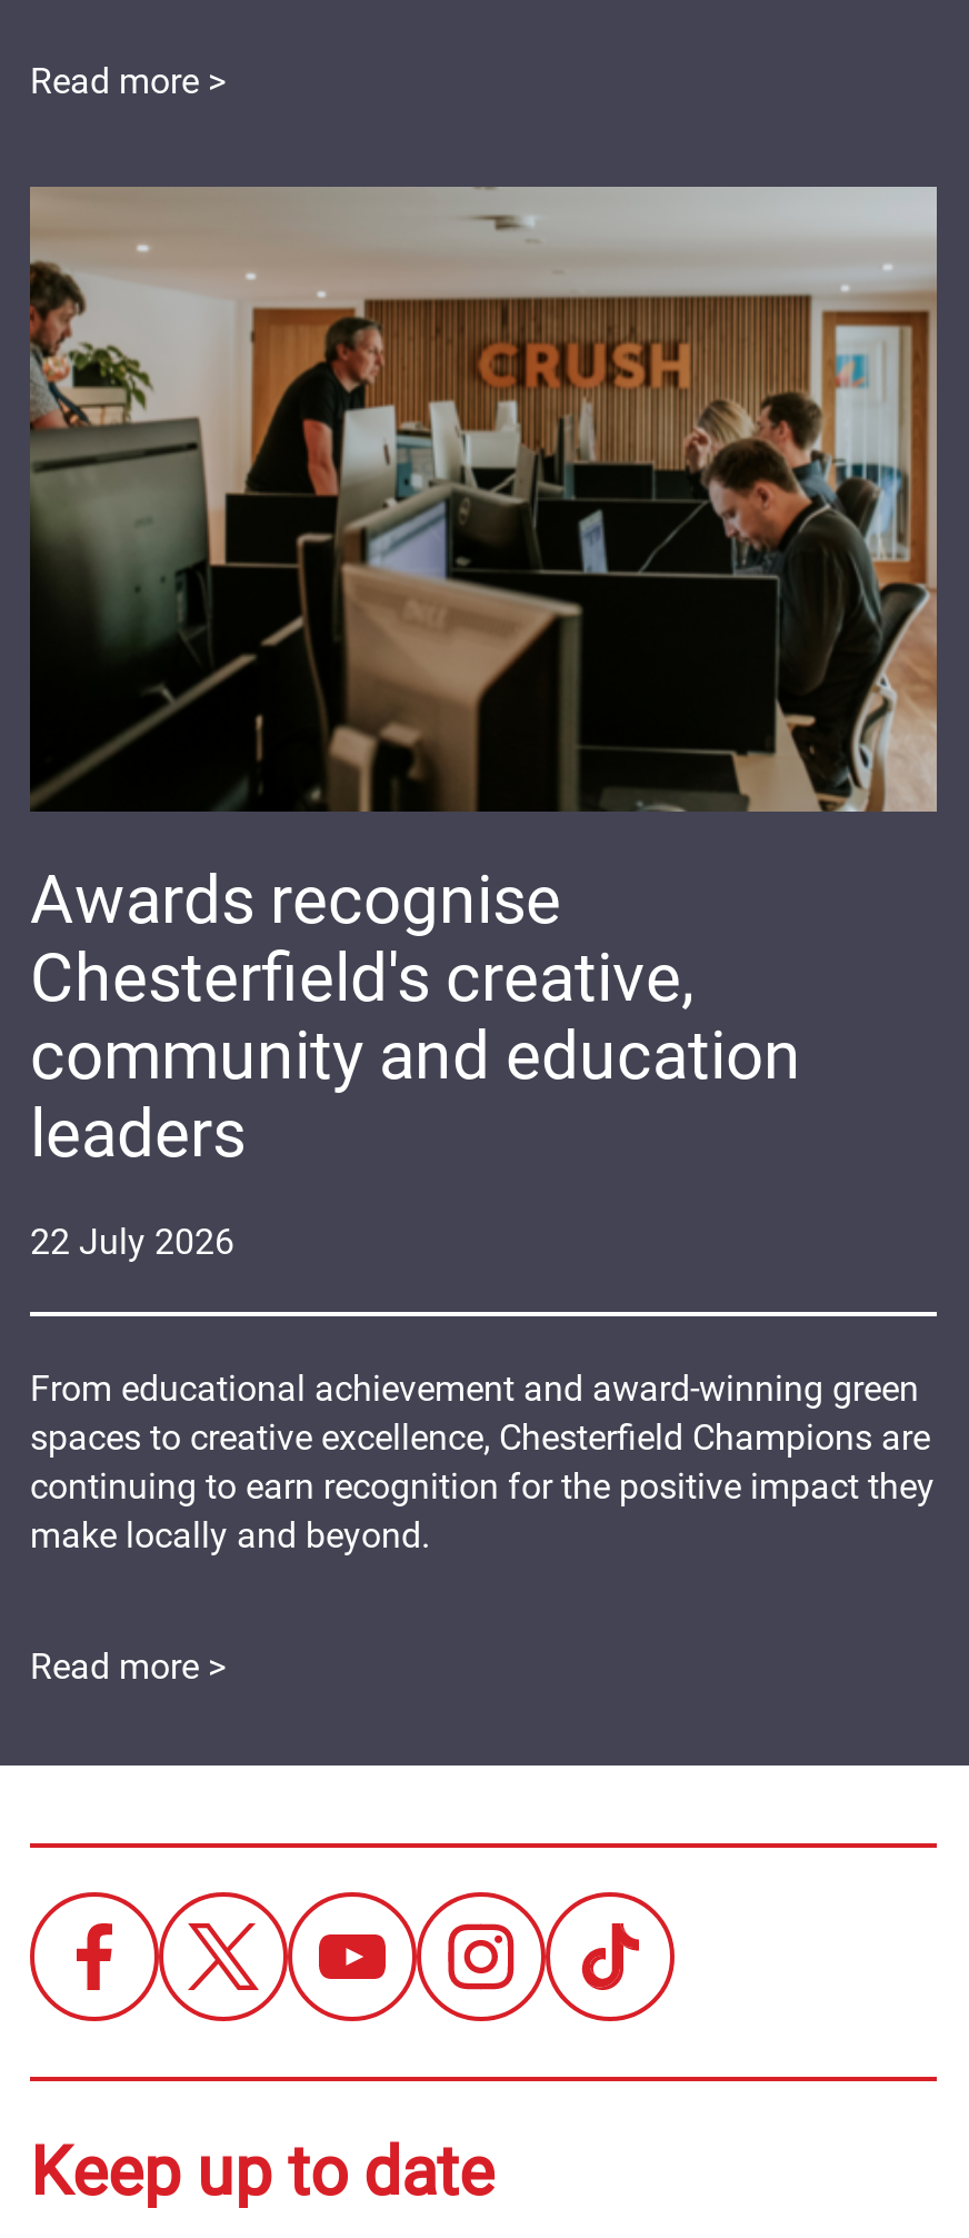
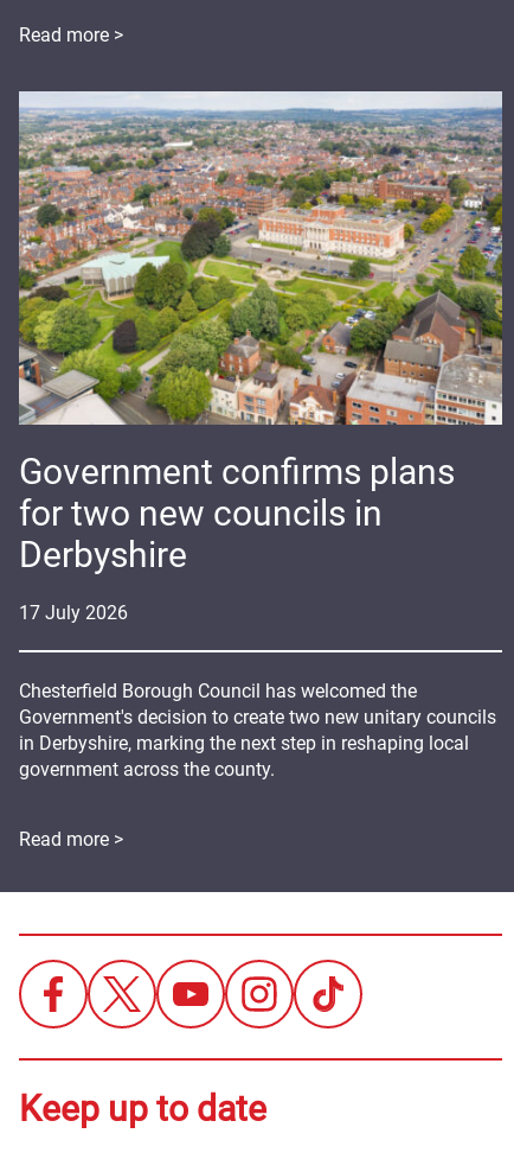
- [image]
- Awards recognise
- Chesterfield's creative,
- community and education
- leaders
+ [image]
+ Government confirms plans
+ for two new councils in
+ Derbyshire

- 22 July 2026
+ 17 July 2026

- From educational achievement and award-winning green
- spaces to creative excellence, Chesterfield Champions are
- continuing to earn recognition for the positive impact they
- make locally and beyond.
+ Chesterfield Borough Council has welcomed the
+ Government's decision to create two new unitary councils
+ in Derbyshire, marking the next step in reshaping local
+ government across the county.
